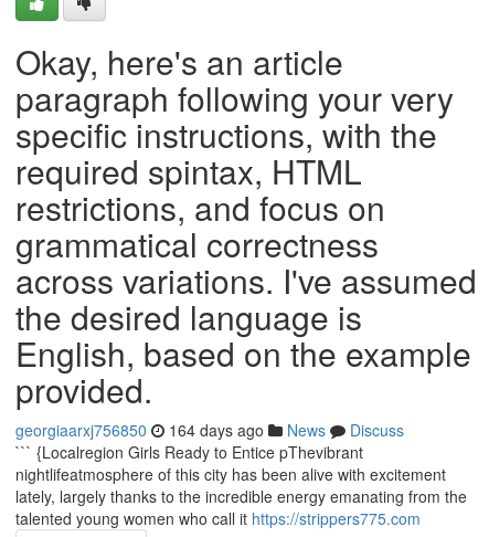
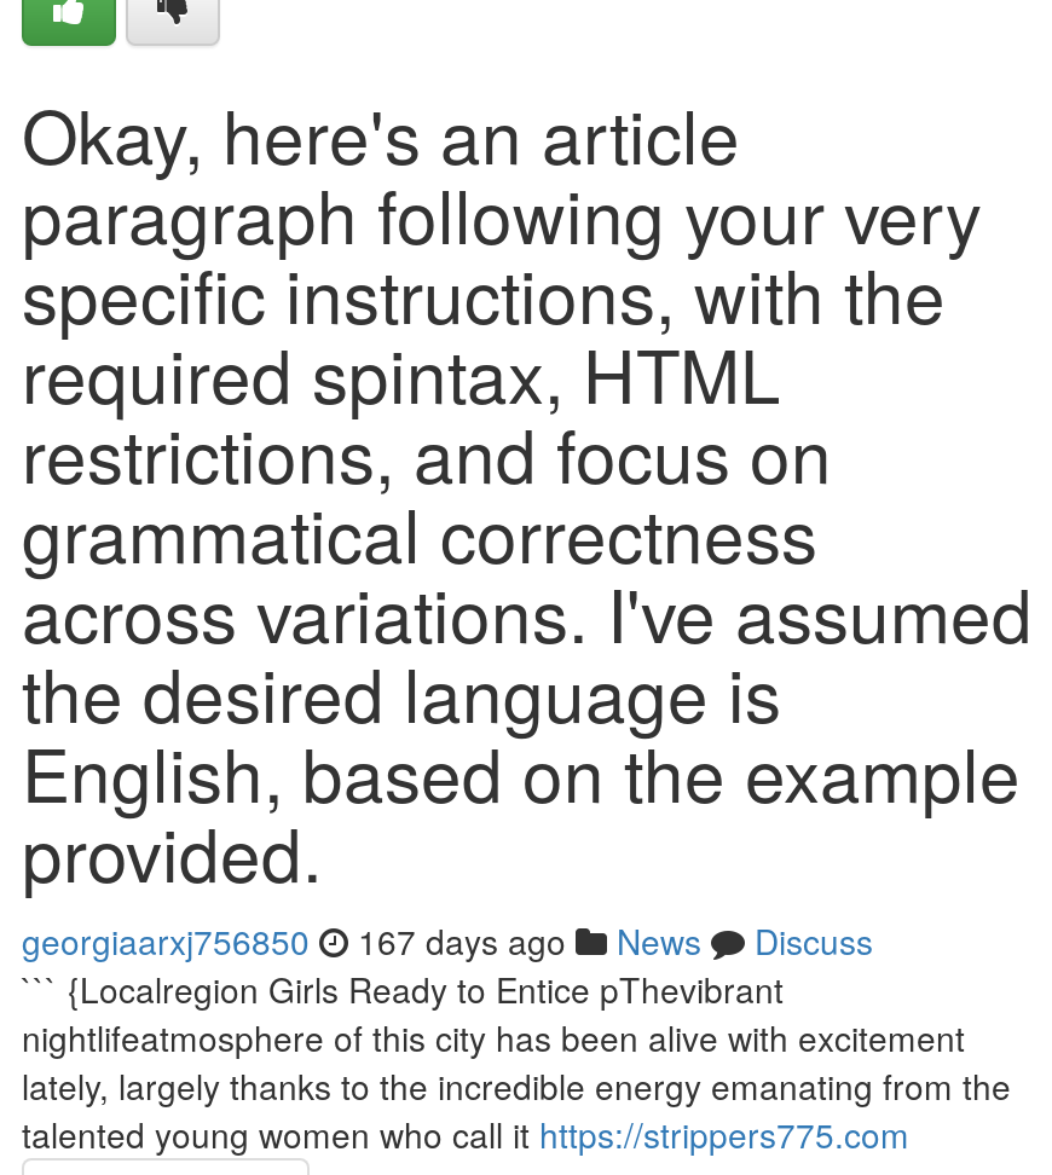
- georgiaarxj756850 164 days ago News Discuss
+ georgiaarxj756850 167 days ago News Discuss
